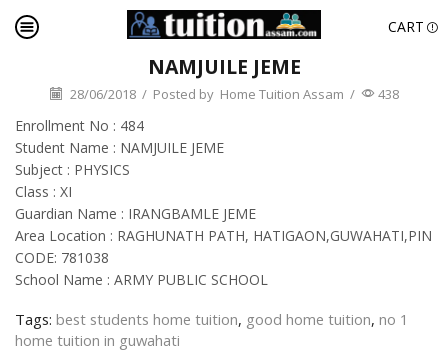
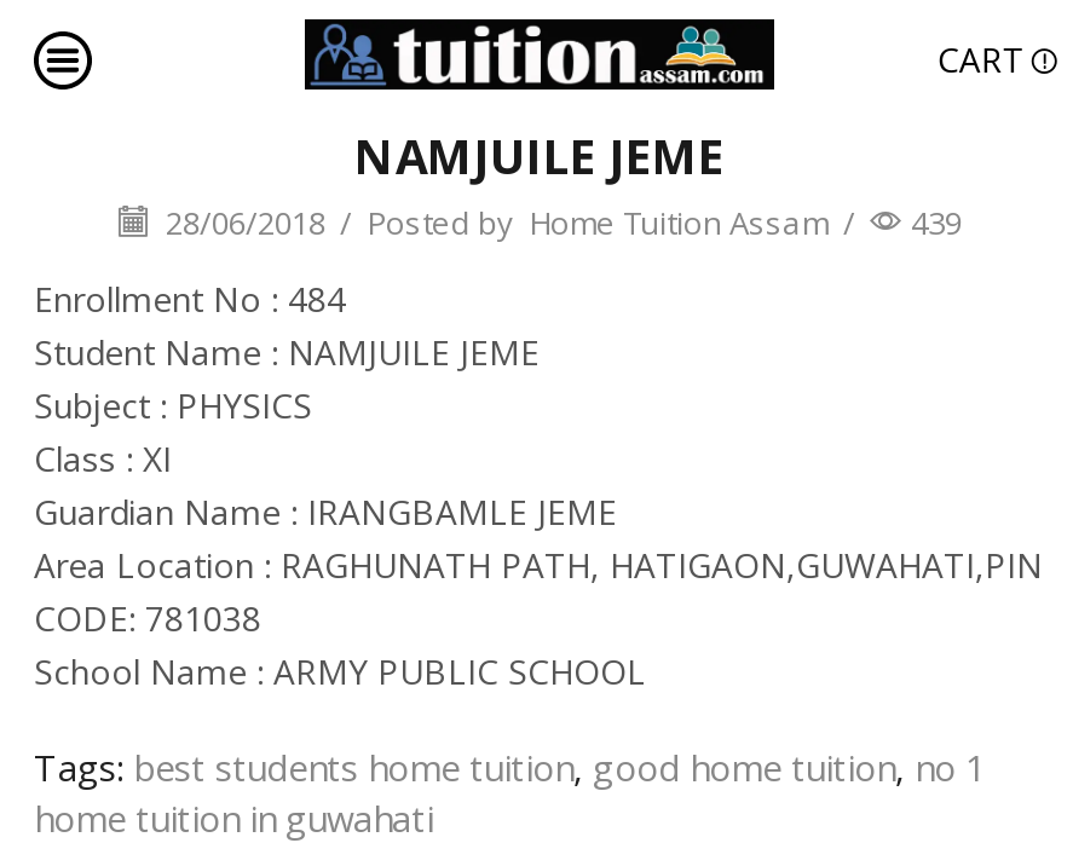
- 28/06/2018 / Posted by Home Tuition Assam / 438
+ 28/06/2018 / Posted by Home Tuition Assam / 439
